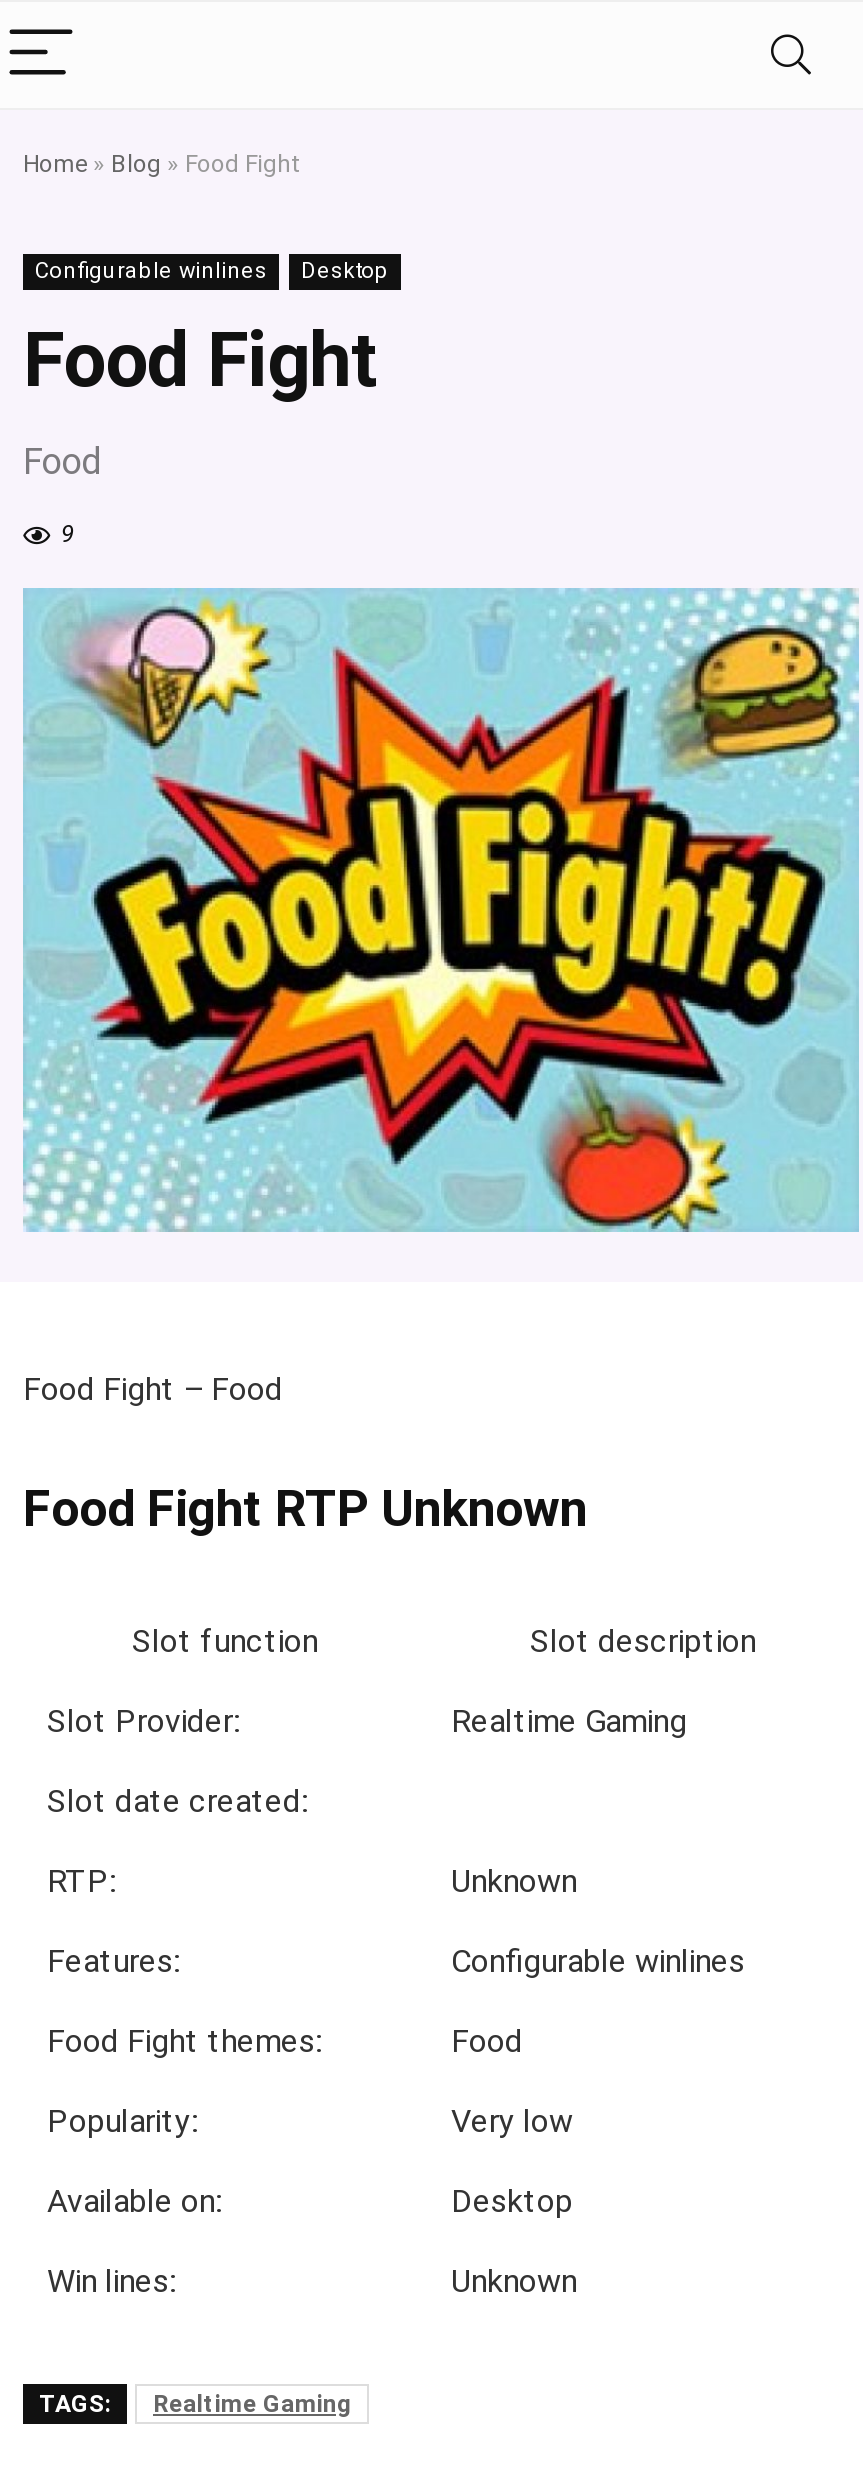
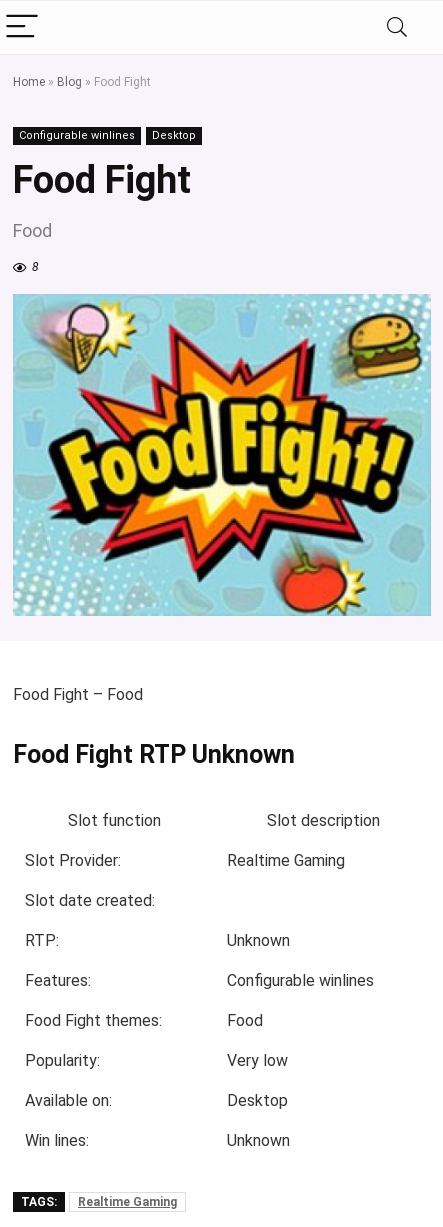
- 9
+ 8
